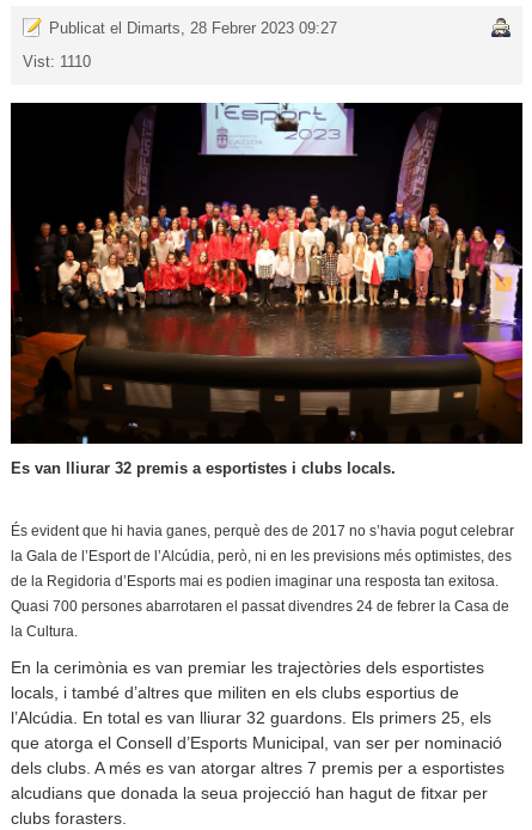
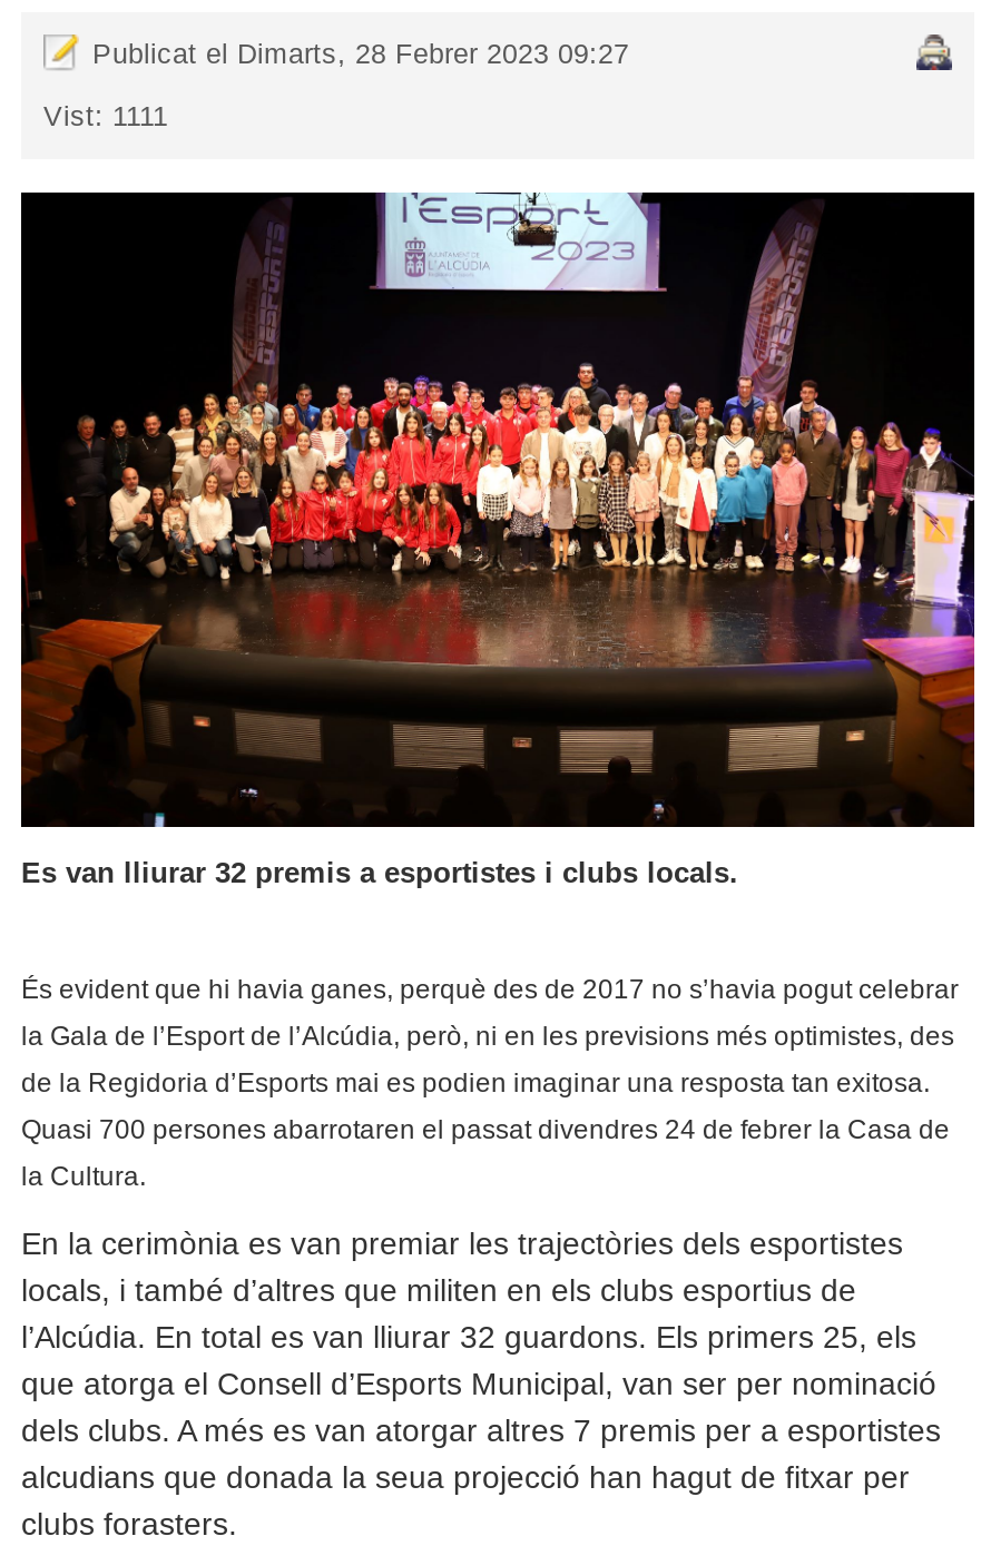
- Vist: 1110
+ Vist: 1111
